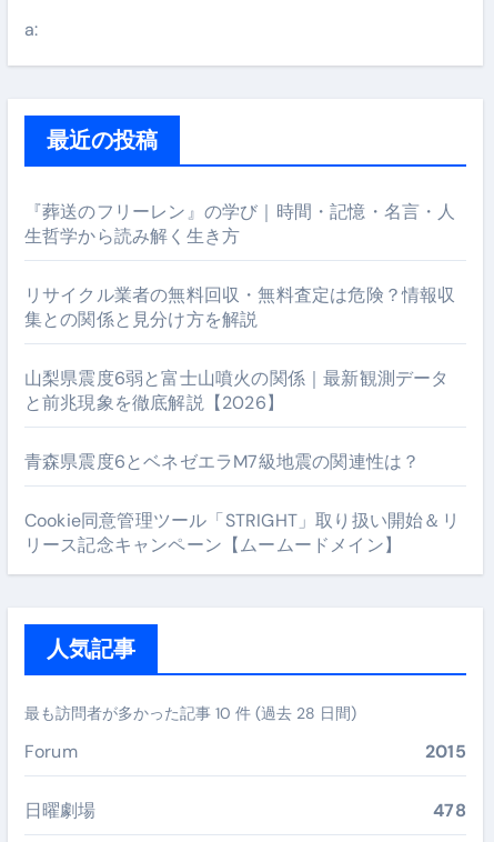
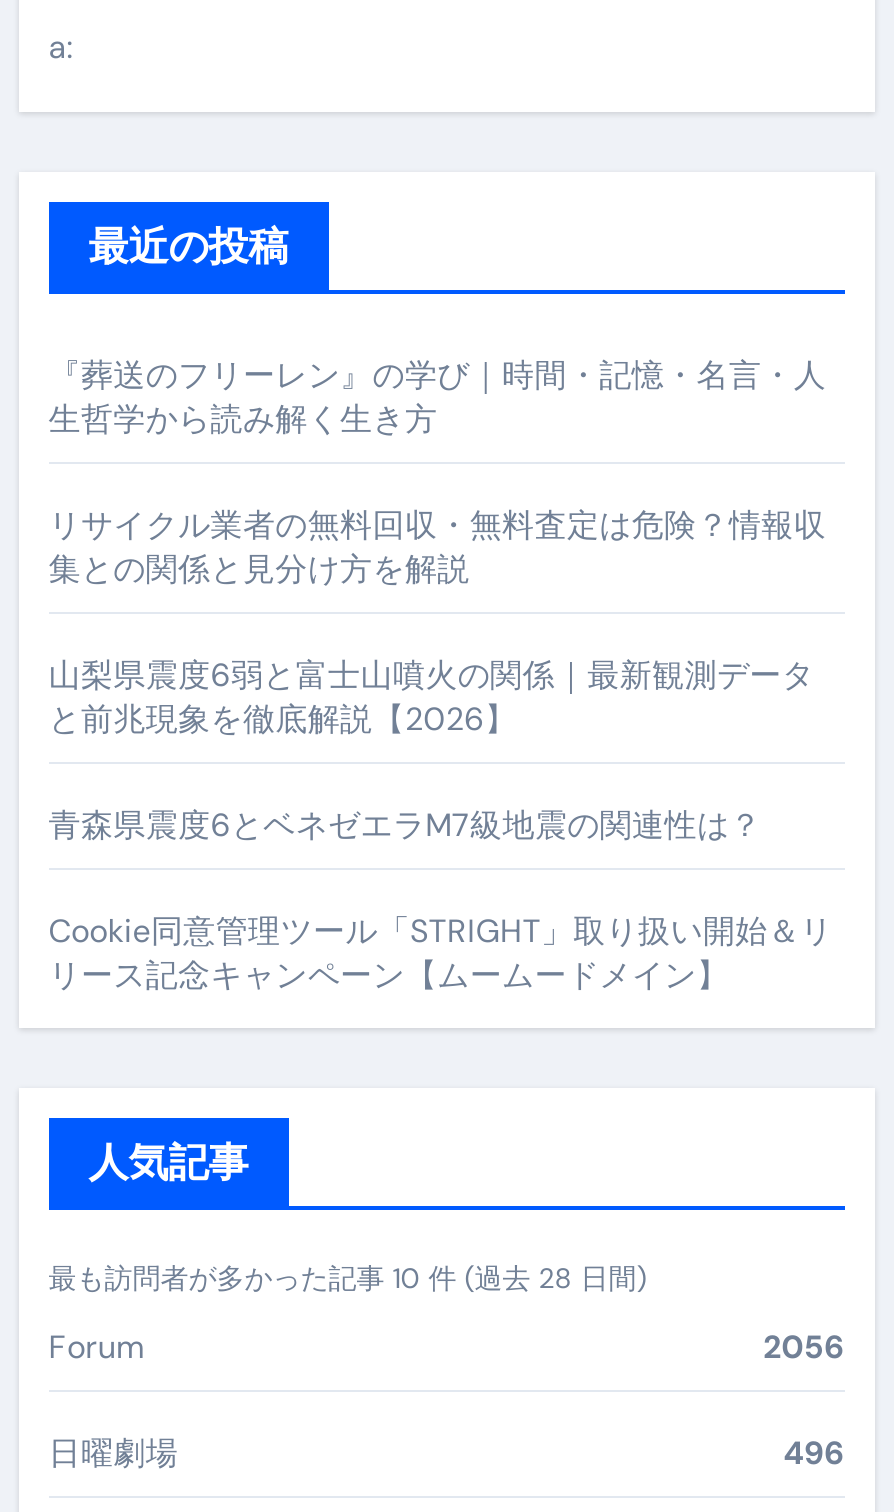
- 2015
+ 2056

- 478
+ 496
